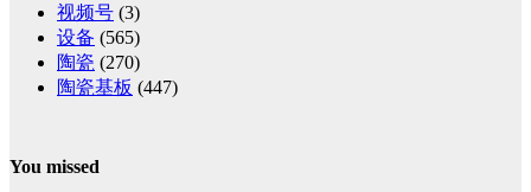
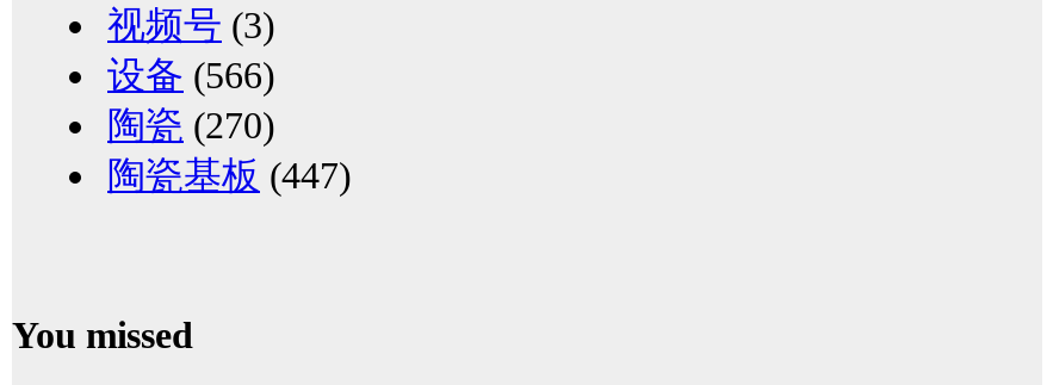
- 设备(565)
+ 设备(566)
